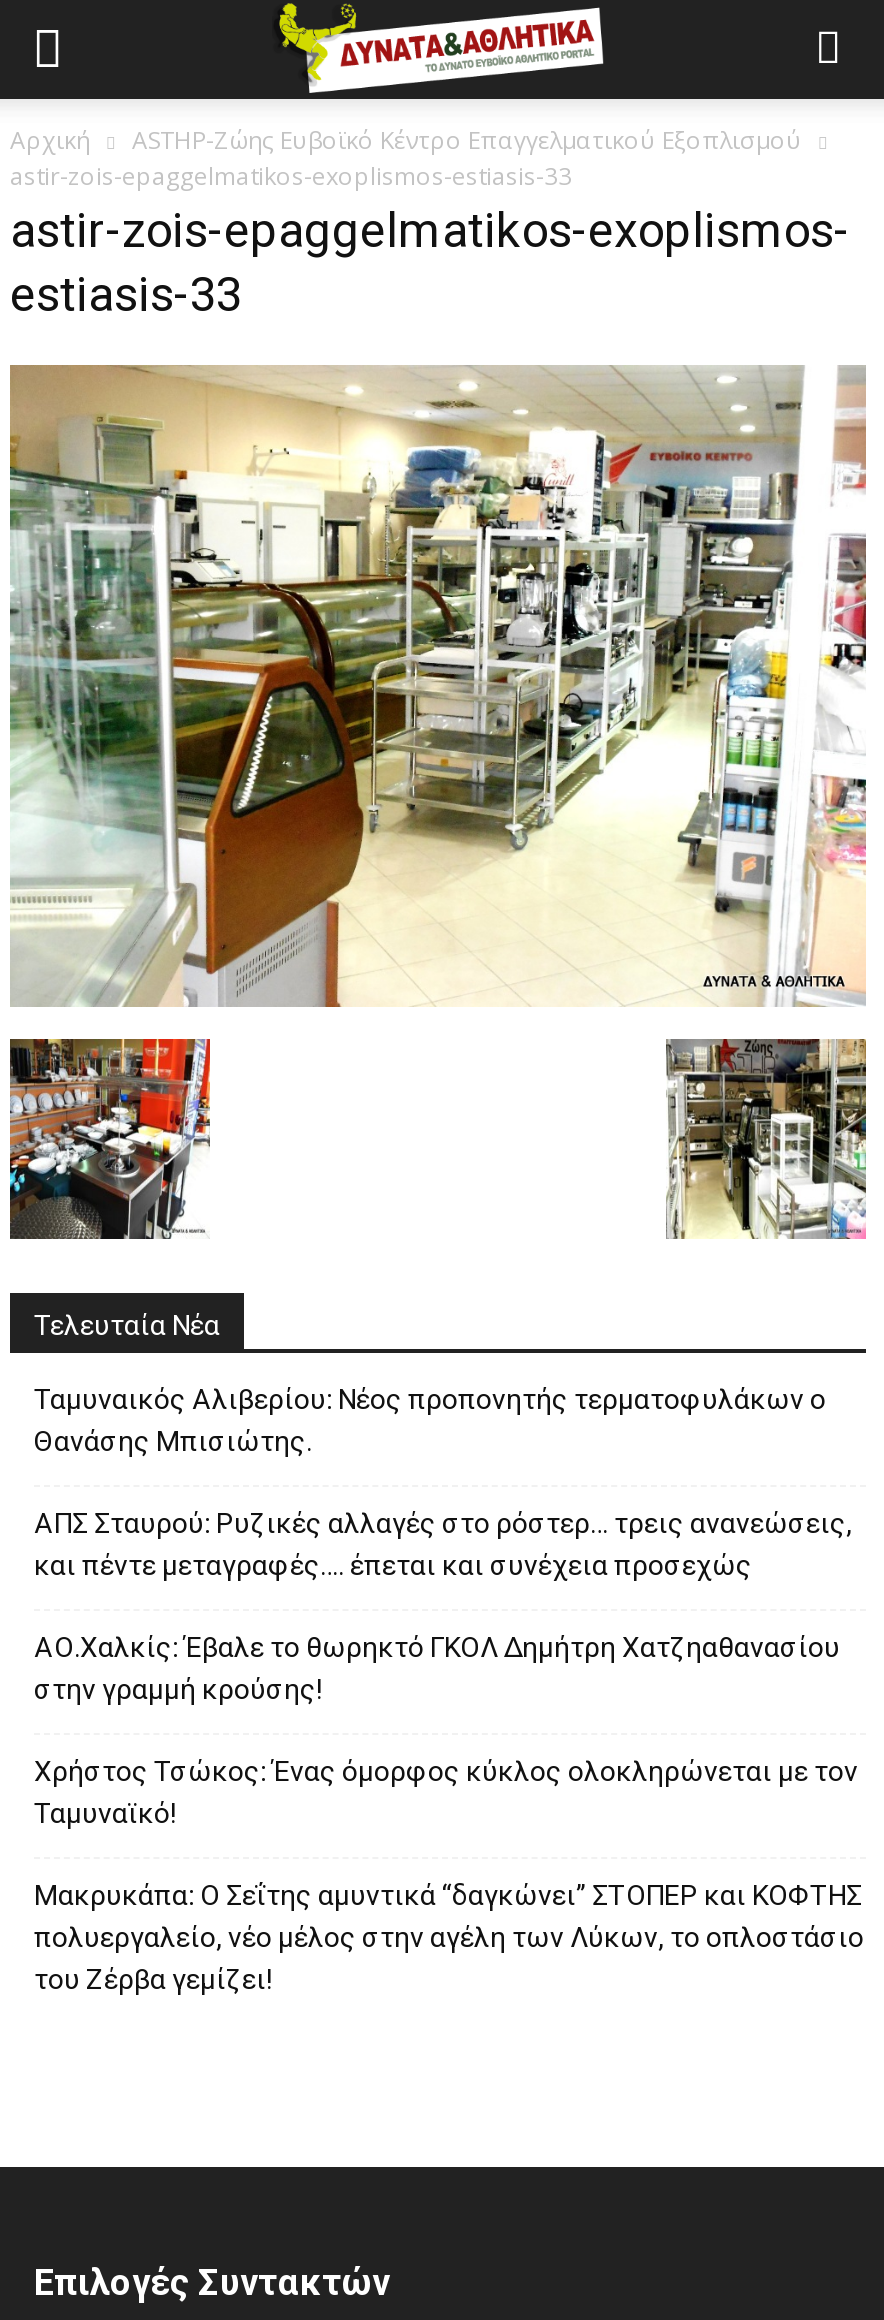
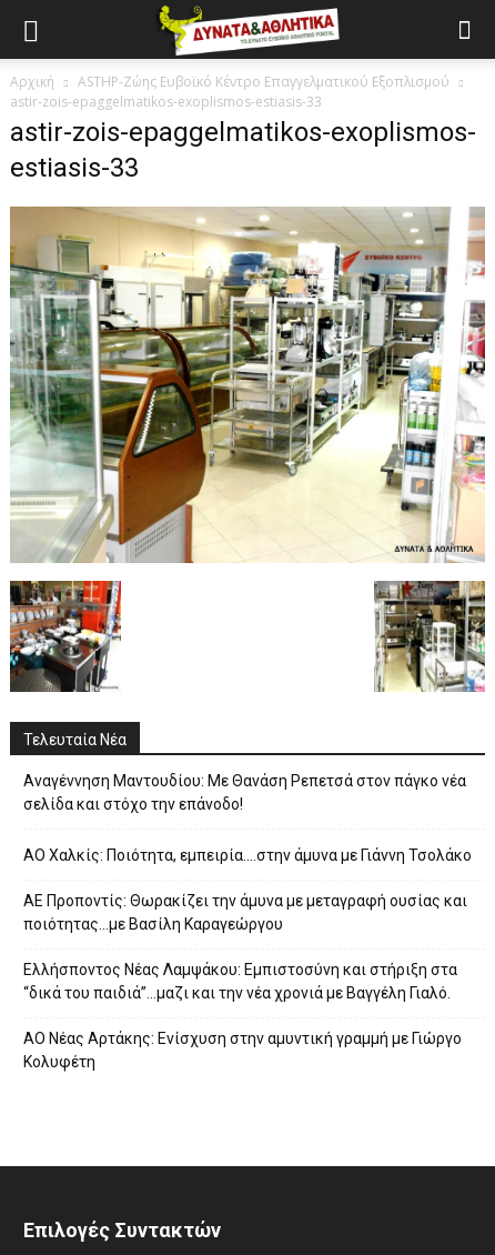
- Ταμυναικός Αλιβερίου: Νέος προπονητής τερματοφυλάκων ο
- Θανάσης Μπισιώτης.
+ Αναγέννηση Μαντουδίου: Με Θανάση Ρεπετσά στον πάγκο νέα
+ σελίδα και στόχο την επάνοδο!

- ΑΠΣ Σταυρού: Ρυζικές αλλαγές στο ρόστερ… τρεις ανανεώσεις,
- και πέντε μεταγραφές…. έπεται και συνέχεια προσεχώς
+ ΑΟ Χαλκίς: Ποιότητα, εμπειρία….στην άμυνα με Γιάννη Τσολάκο

- ΑΟ.Χαλκίς: Έβαλε το θωρηκτό ΓΚΟΛ Δημήτρη Χατζηαθανασίου
- στην γραμμή κρούσης!
+ ΑΕ Προποντίς: Θωρακίζει την άμυνα με μεταγραφή ουσίας και
+ ποιότητας…με Βασίλη Καραγεώργου

- Χρήστος Τσώκος: Ένας όμορφος κύκλος ολοκληρώνεται με τον
- Ταμυναϊκό!
+ Eλλήσποντος Νέας Λαμψάκου: Εμπιστοσύνη και στήριξη στα
+ “δικά του παιδιά”…μαζι και την νέα χρονιά με Βαγγέλη Γιαλό.

- Μακρυκάπα: Ο Σεΐτης αμυντικά “δαγκώνει” ΣΤΟΠΕΡ και ΚΟΦΤΗΣ
- πολυεργαλείο, νέο μέλος στην αγέλη των Λύκων, το οπλοστάσιο
- του Ζέρβα γεμίζει!
+ ΑΟ Νέας Αρτάκης: Ενίσχυση στην αμυντική γραμμή με Γιώργο
+ Κολυφέτη
